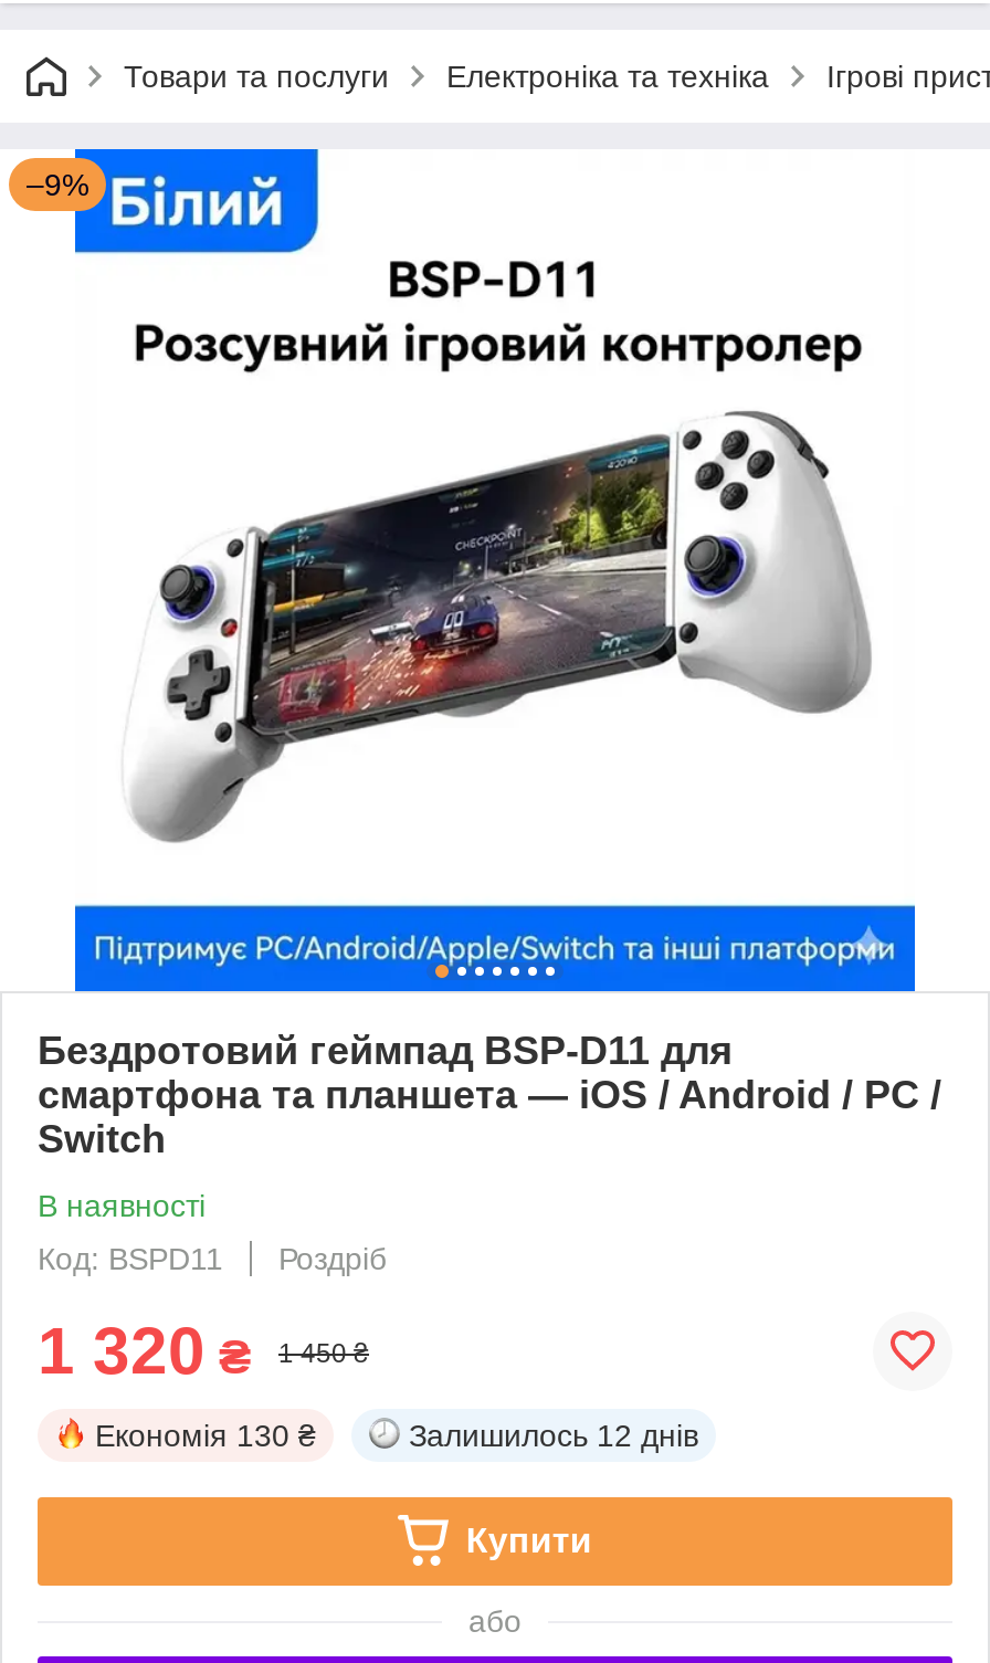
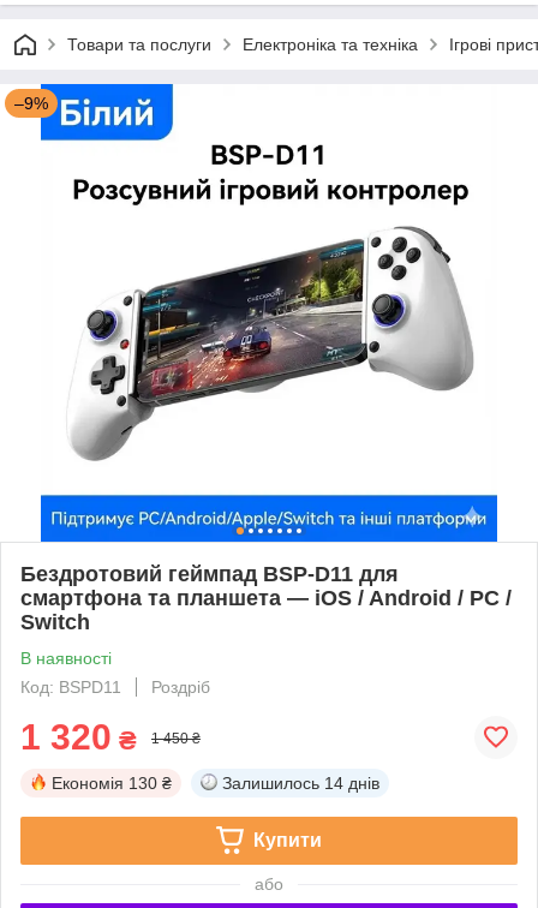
- Залишилось 12 днів
+ Залишилось 14 днів
